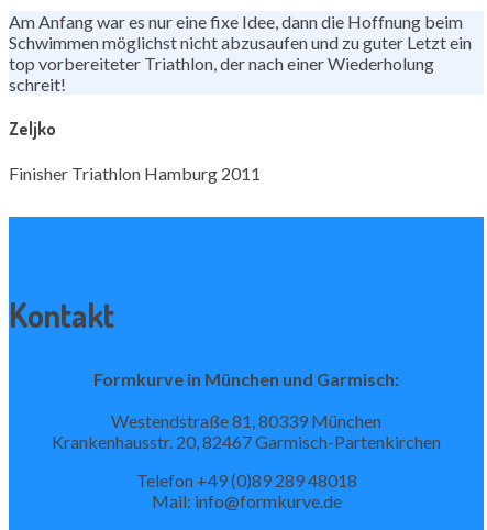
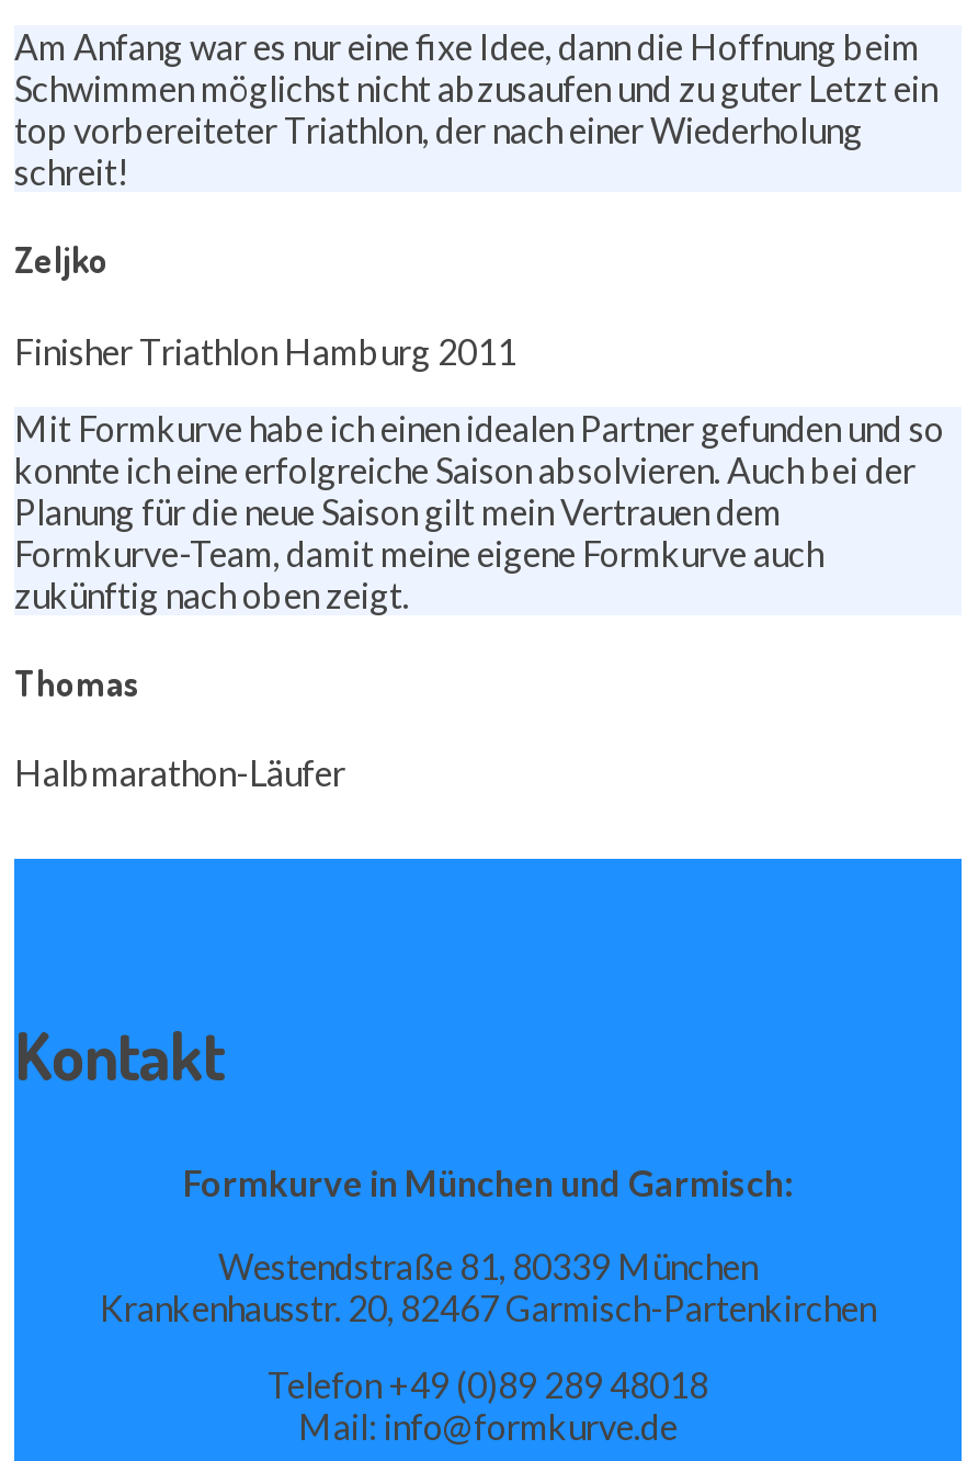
+ Mit Formkurve habe ich einen idealen Partner gefunden und so
+ konnte ich eine erfolgreiche Saison absolvieren. Auch bei der
+ Planung für die neue Saison gilt mein Vertrauen dem
+ Formkurve-Team, damit meine eigene Formkurve auch
+ zukünftig nach oben zeigt.
+ Thomas
+ Halbmarathon-Läufer
